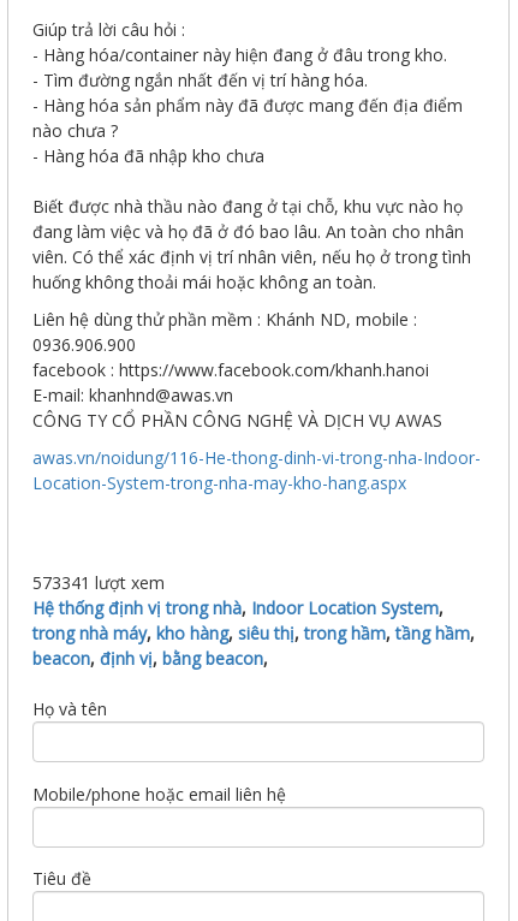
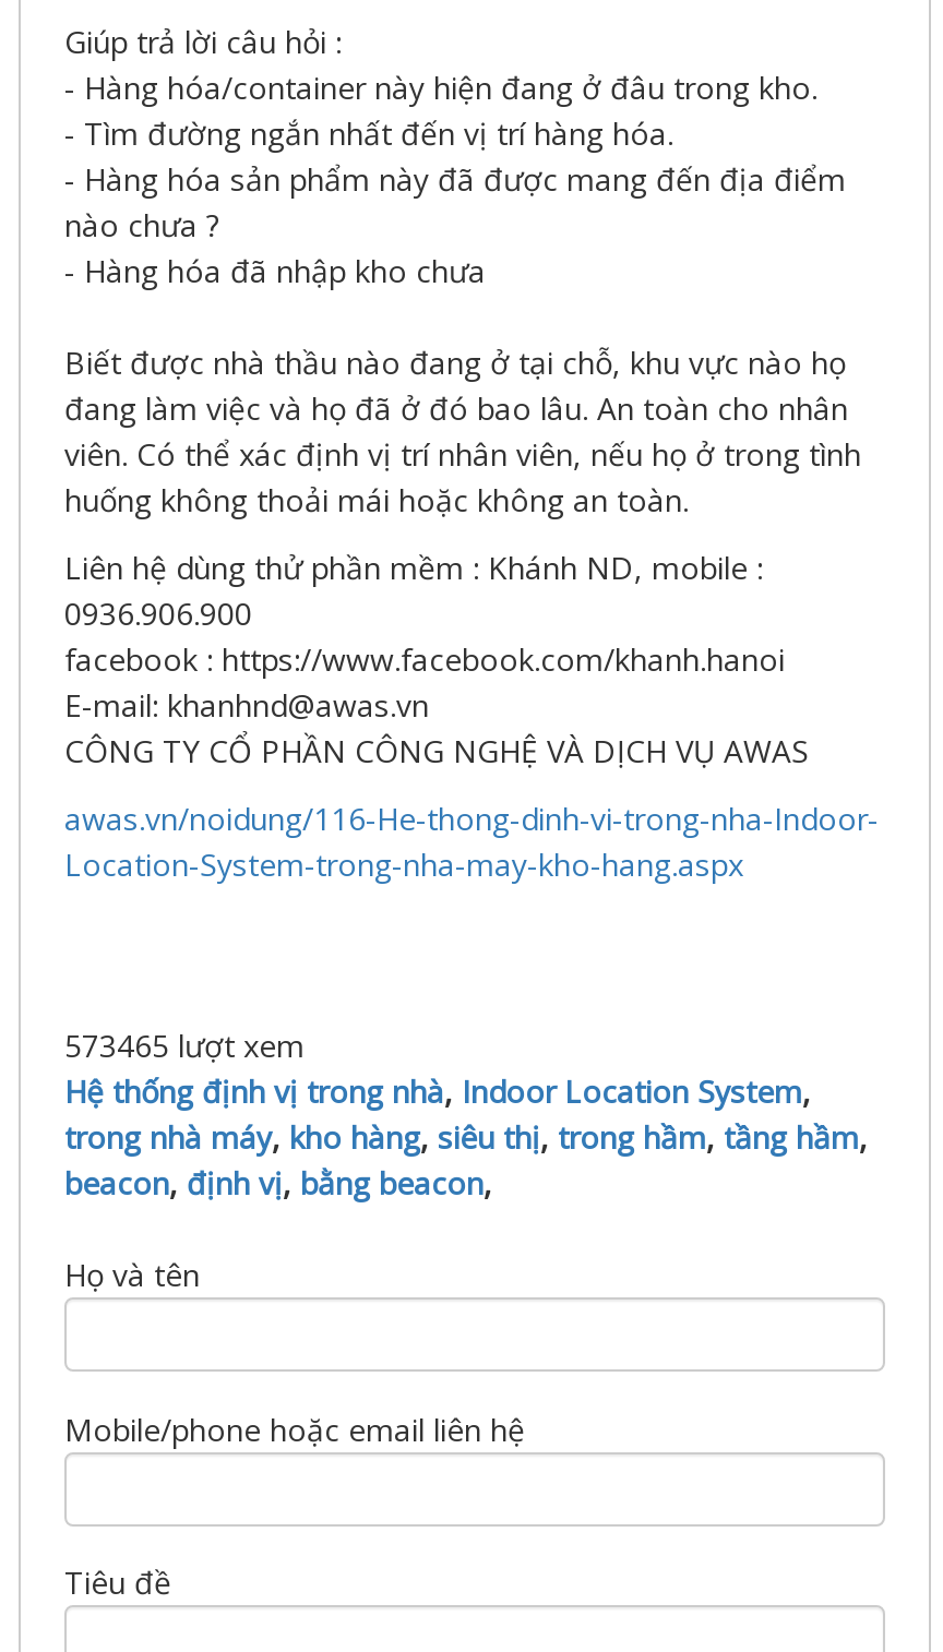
- 573341 lượt xem
+ 573465 lượt xem
